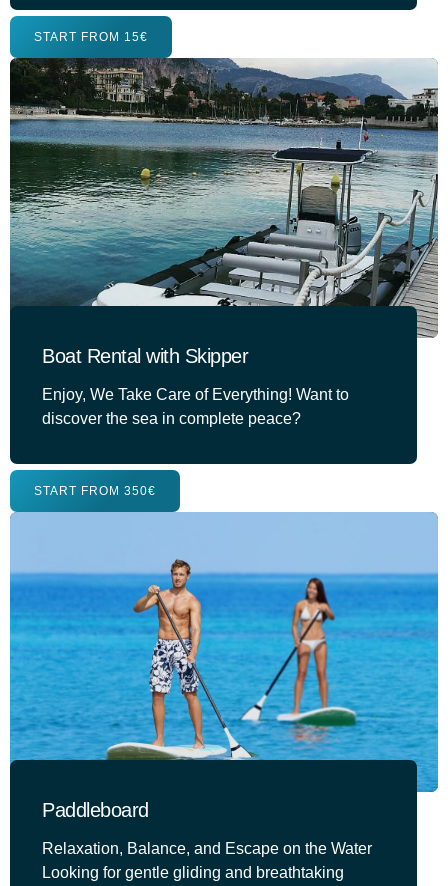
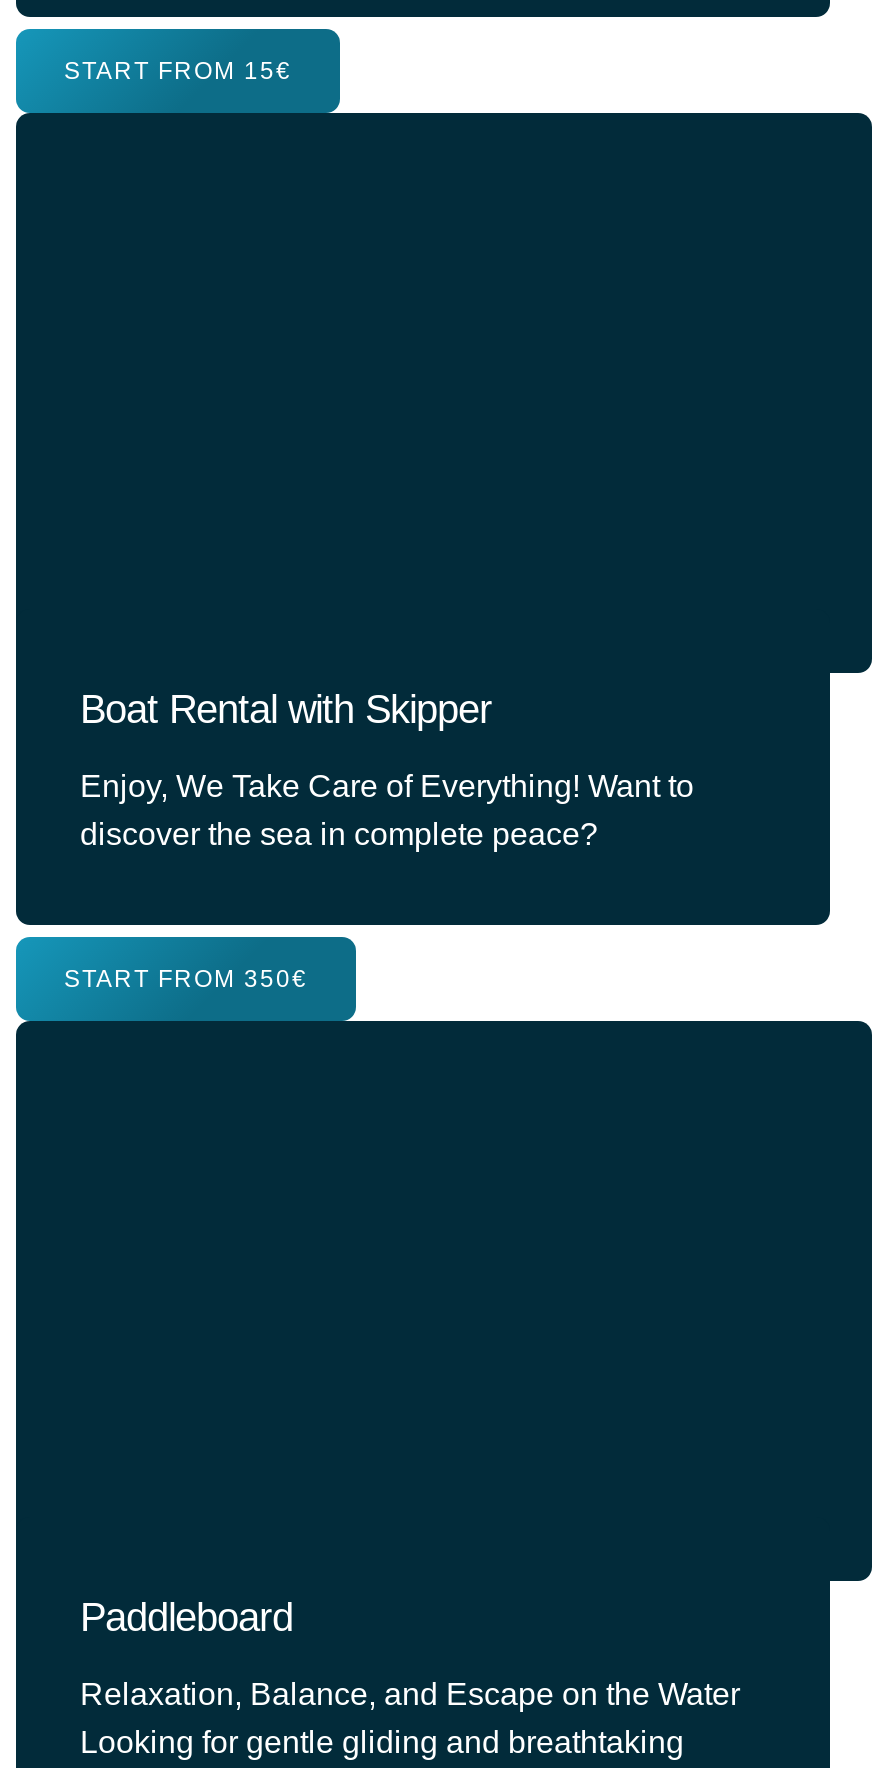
- [image]

- [image]
